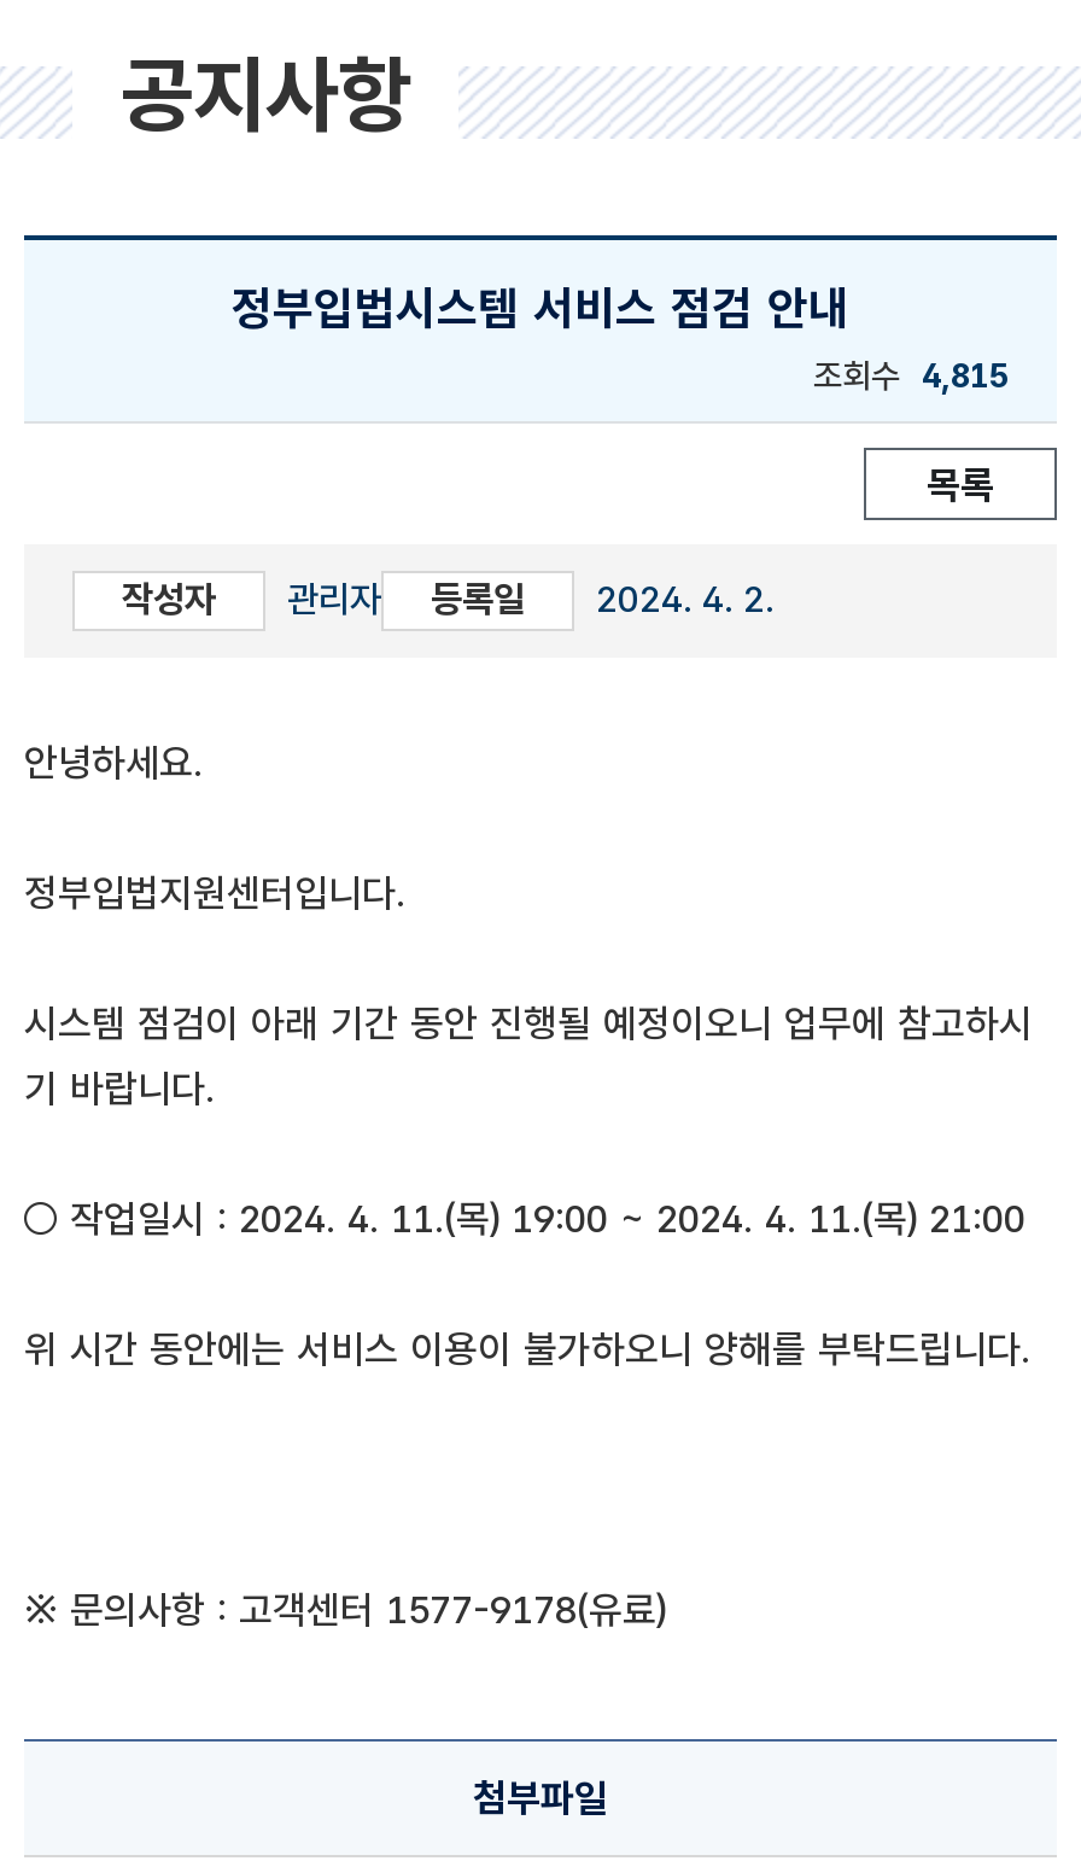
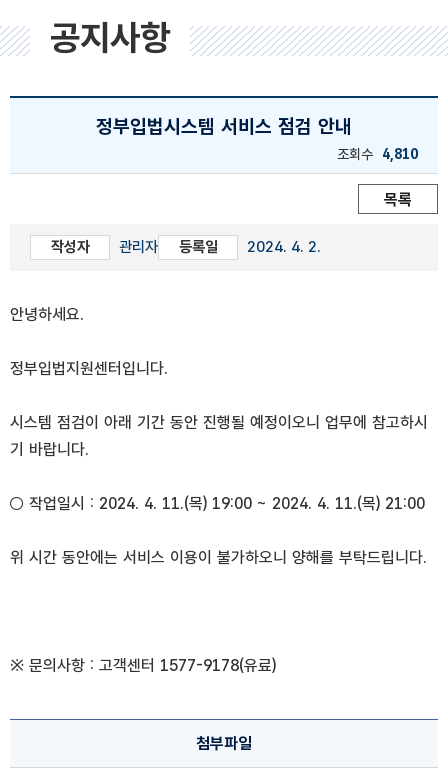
- 조회수 4,815
+ 조회수 4,810
